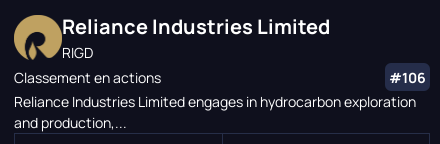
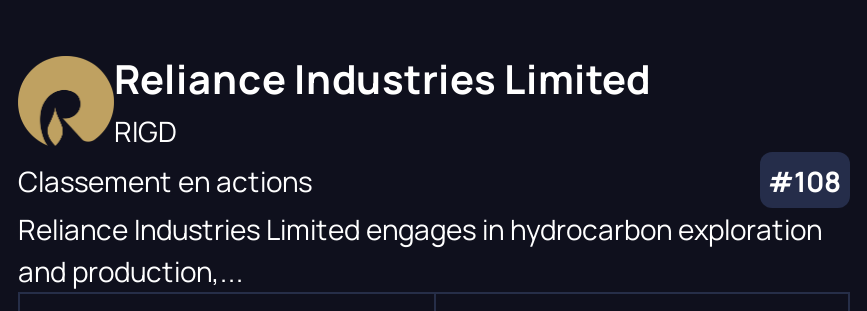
- #106
+ #108
